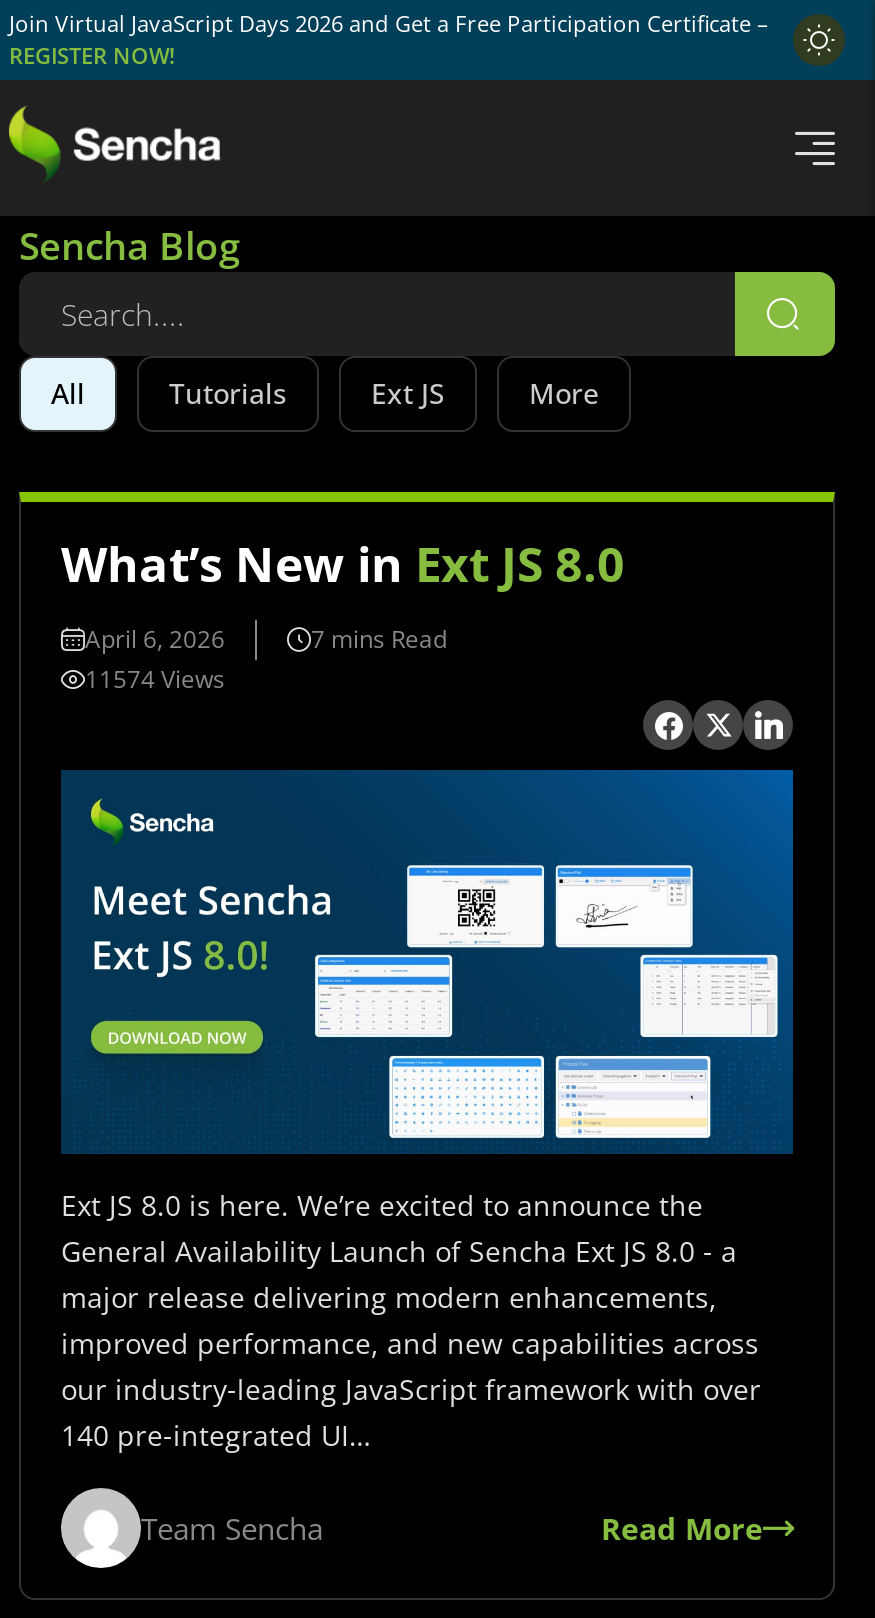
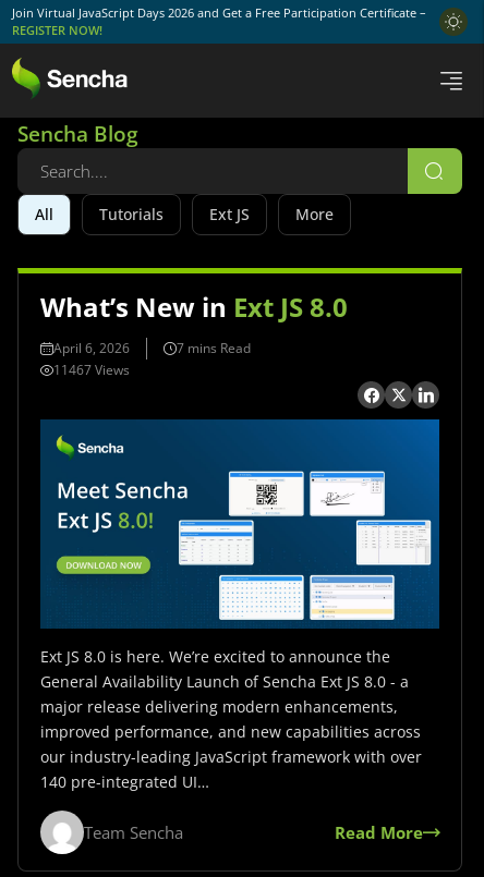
- 11574 Views
+ 11467 Views
